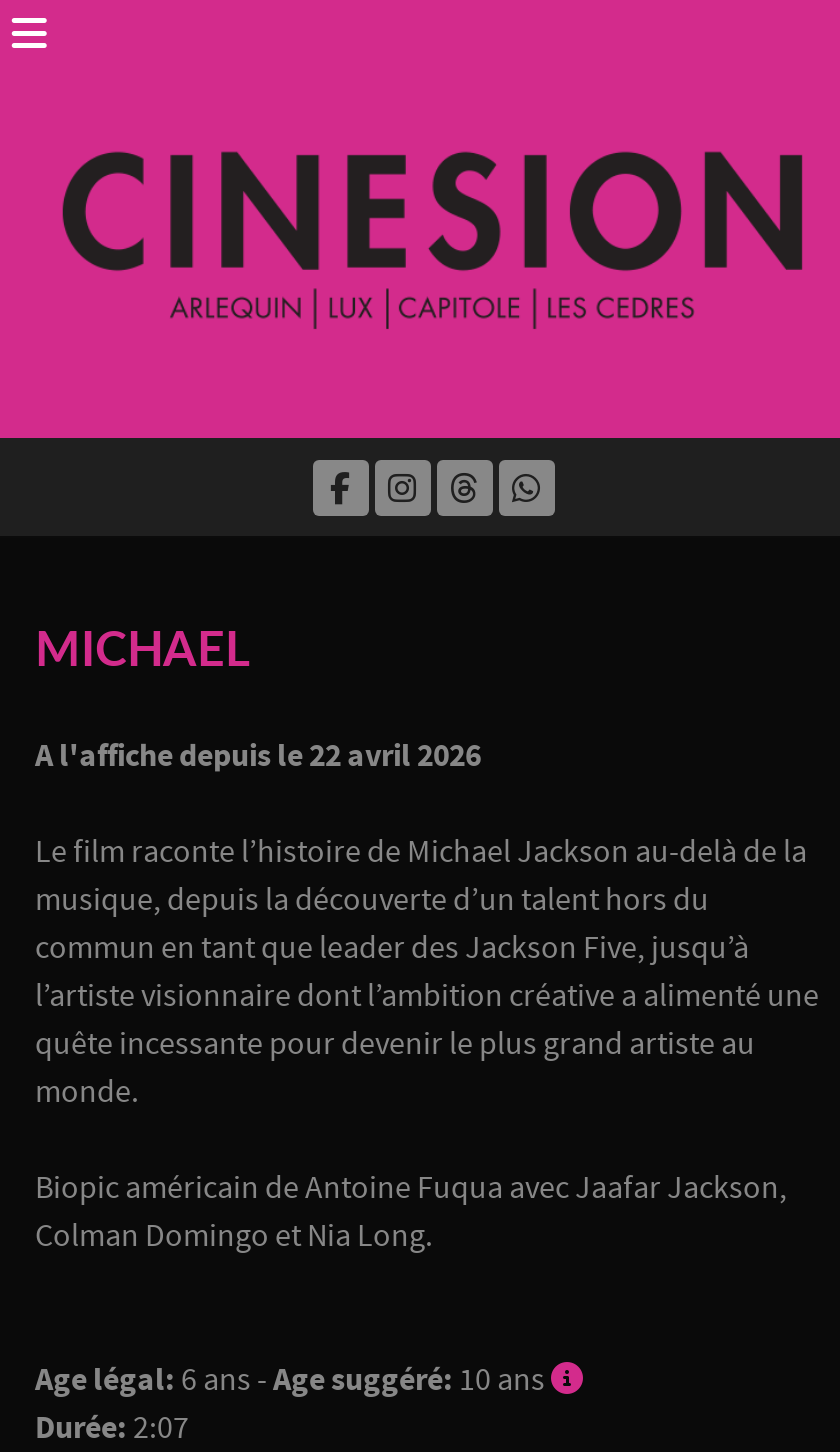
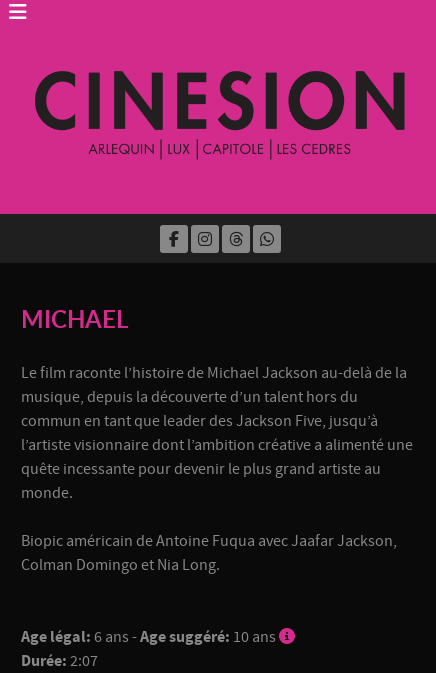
- A l'affiche depuis le 22 avril 2026
